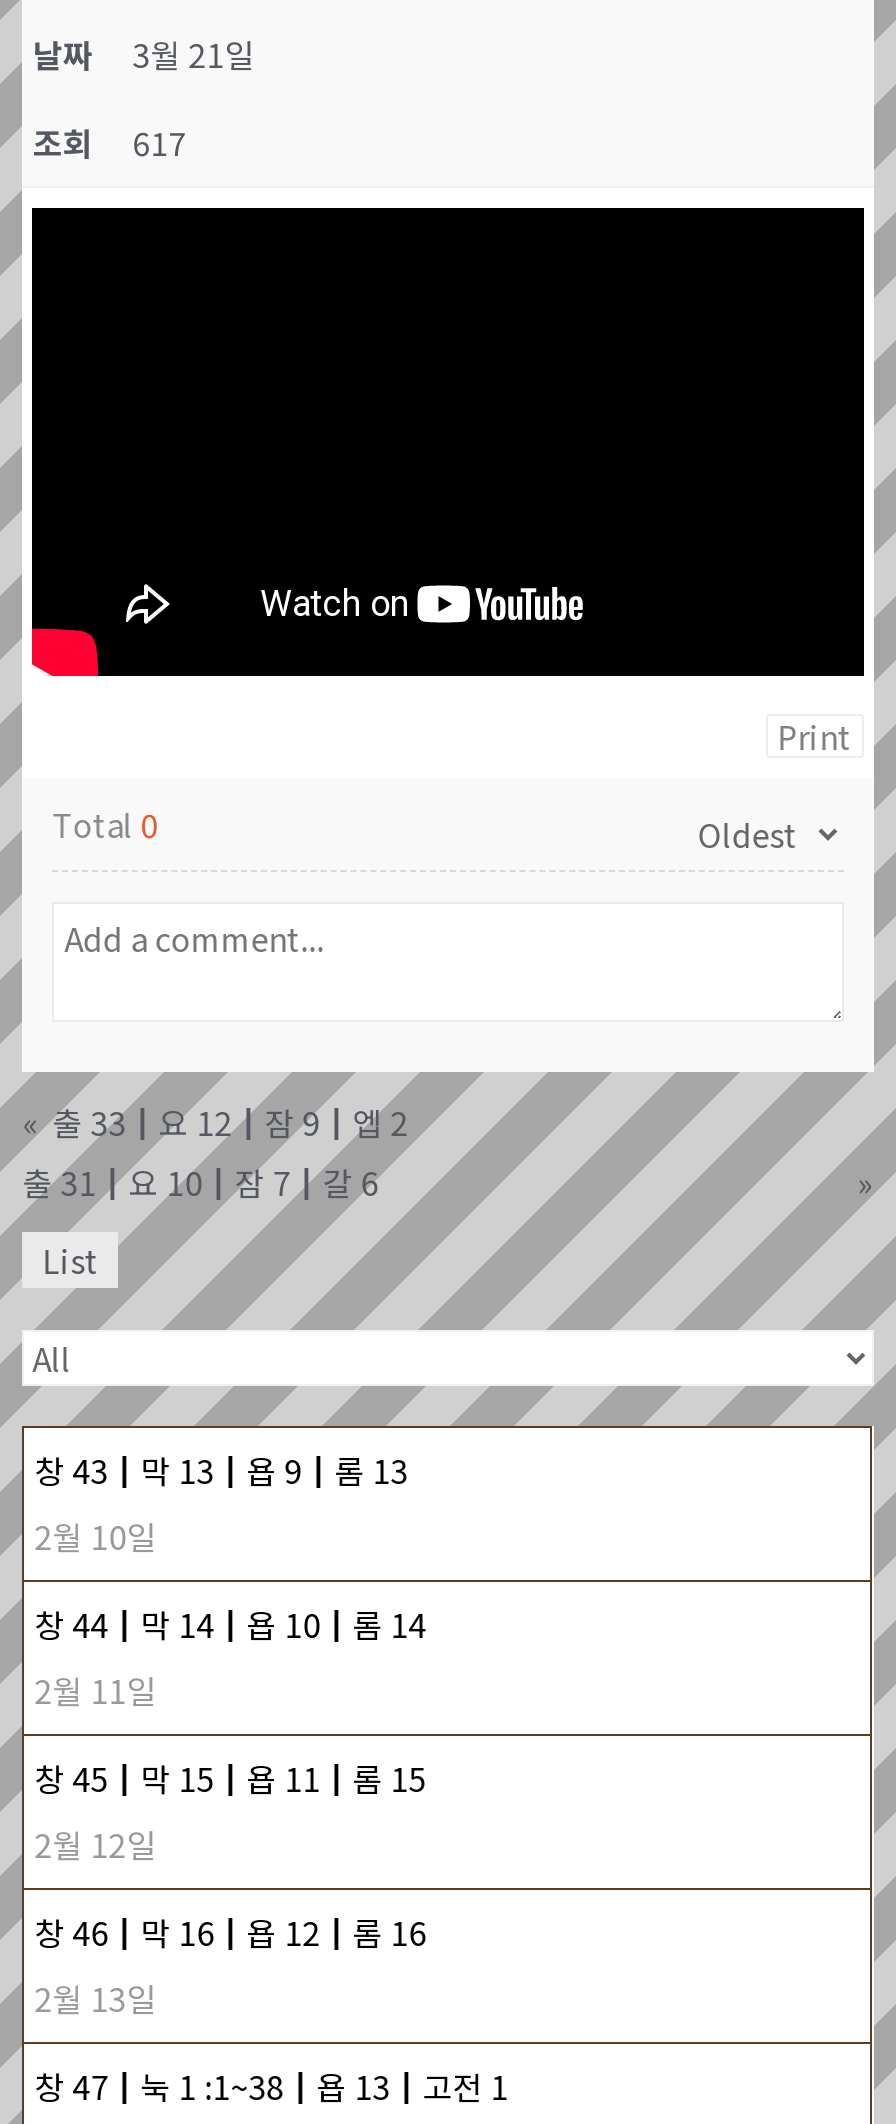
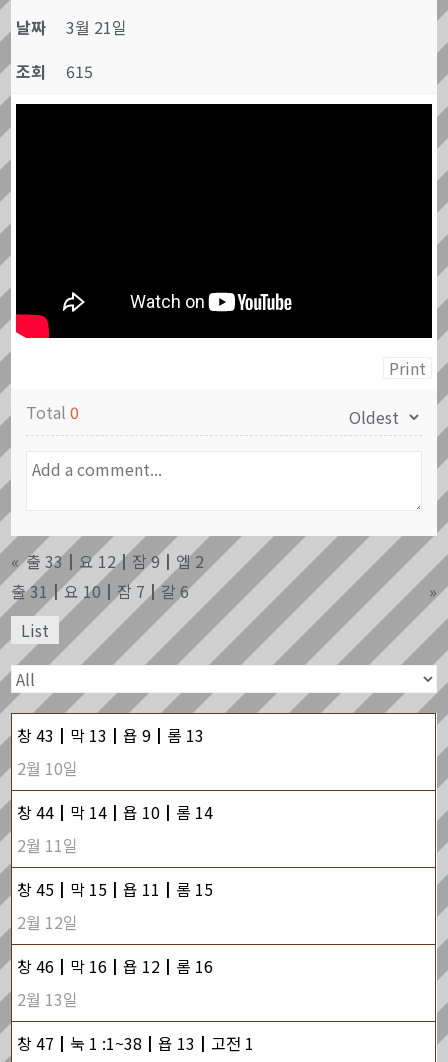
- 조회 617
+ 조회 615
